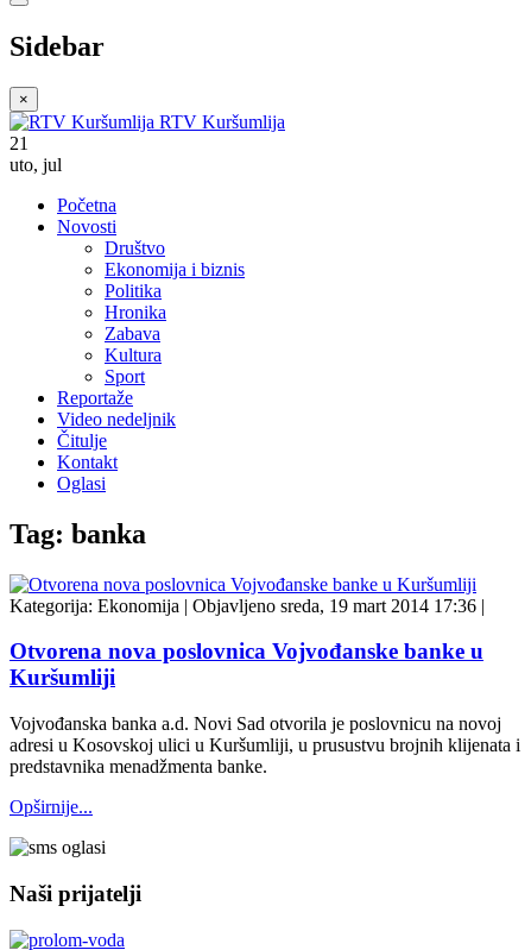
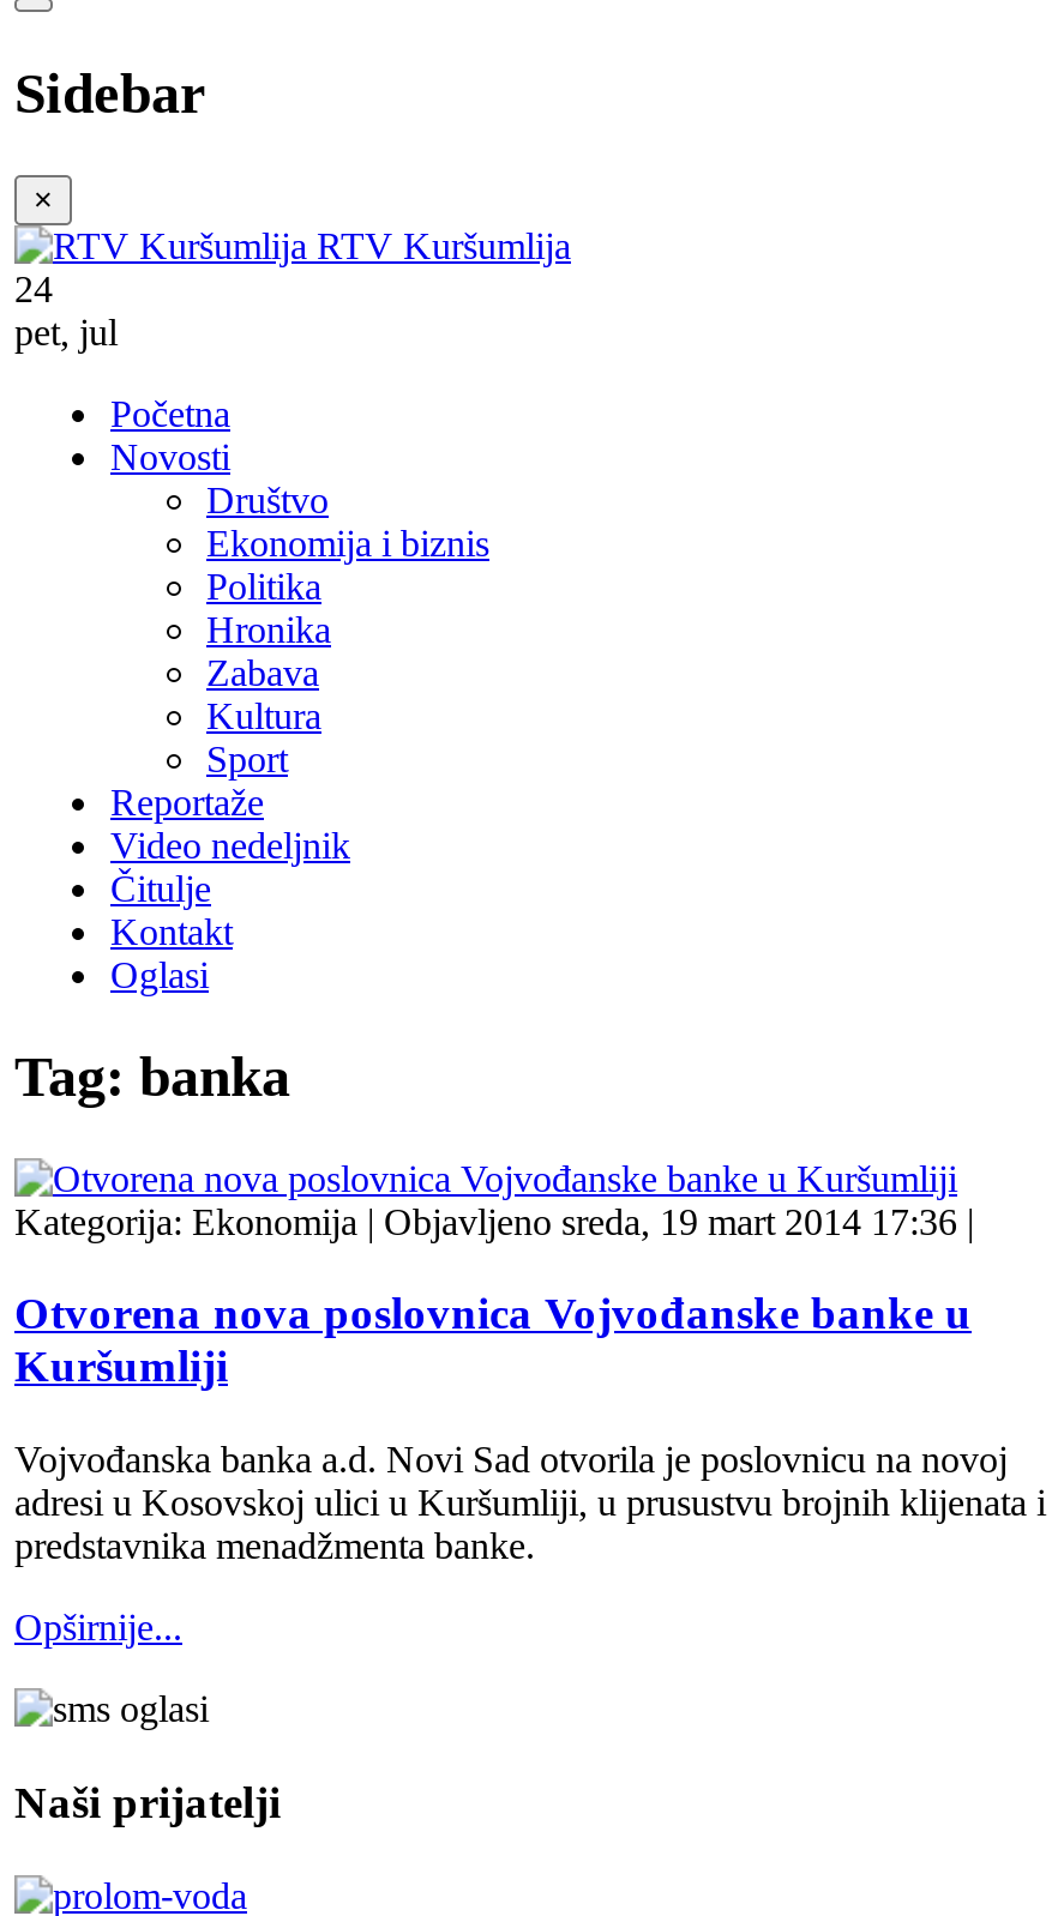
- 21
+ 24

- uto, jul
+ pet, jul
